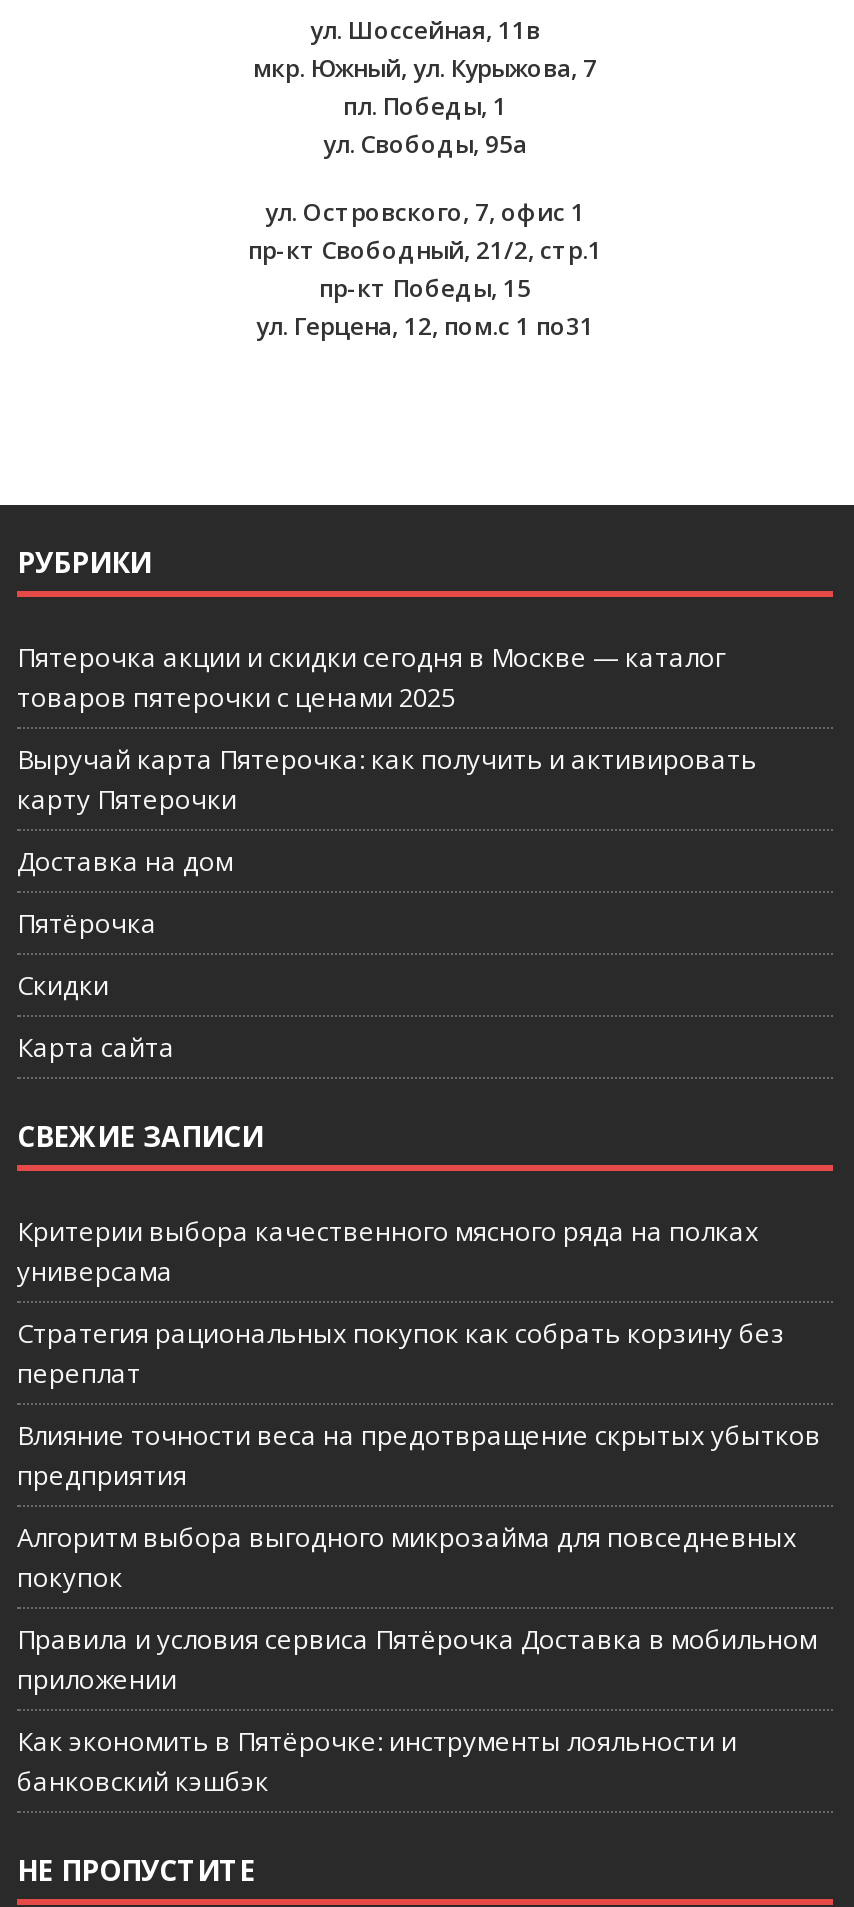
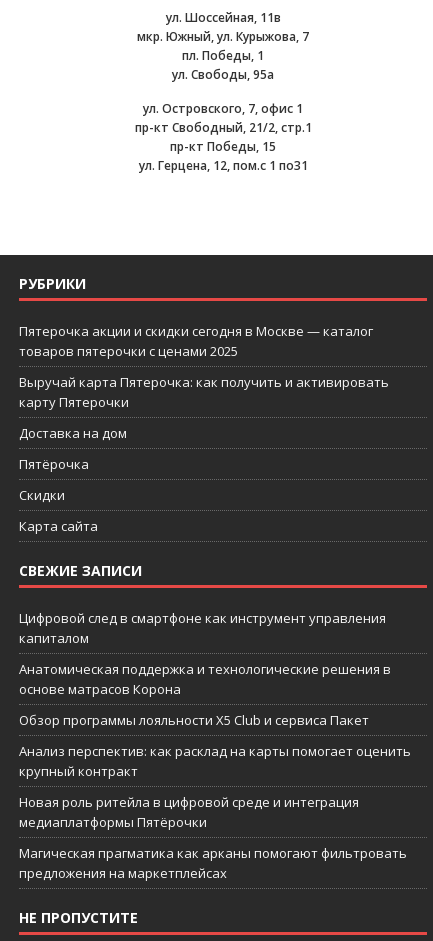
- Критерии выбора качественного мясного ряда на полках
- универсама
+ Цифровой след в смартфоне как инструмент управления
+ капиталом

- Стратегия рациональных покупок как собрать корзину без
- переплат
+ Анатомическая поддержка и технологические решения в
+ основе матрасов Корона

- Влияние точности веса на предотвращение скрытых убытков
- предприятия
+ Обзор программы лояльности X5 Club и сервиса Пакет

- Алгоритм выбора выгодного микрозайма для повседневных
- покупок
+ Анализ перспектив: как расклад на карты помогает оценить
+ крупный контракт

- Правила и условия сервиса Пятёрочка Доставка в мобильном
- приложении
+ Новая роль ритейла в цифровой среде и интеграция
+ медиаплатформы Пятёрочки

- Как экономить в Пятёрочке: инструменты лояльности и
- банковский кэшбэк
+ Магическая прагматика как арканы помогают фильтровать
+ предложения на маркетплейсах
